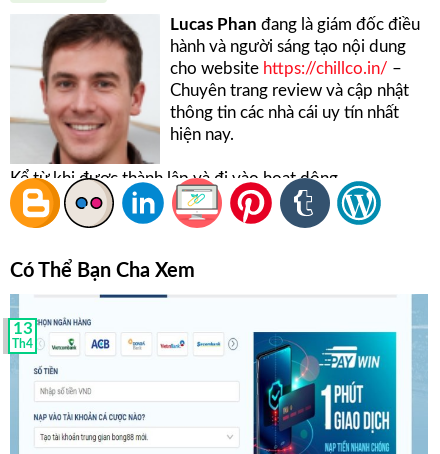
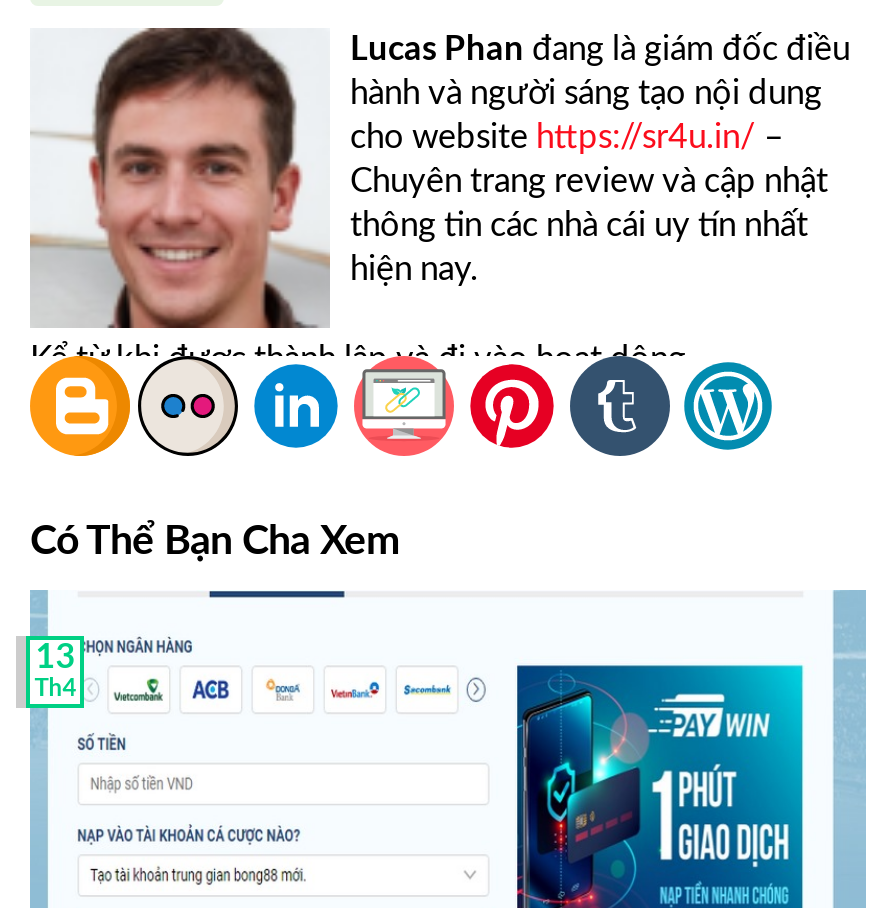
- cho website https://chillco.in/ –
+ cho website https://sr4u.in/ –
